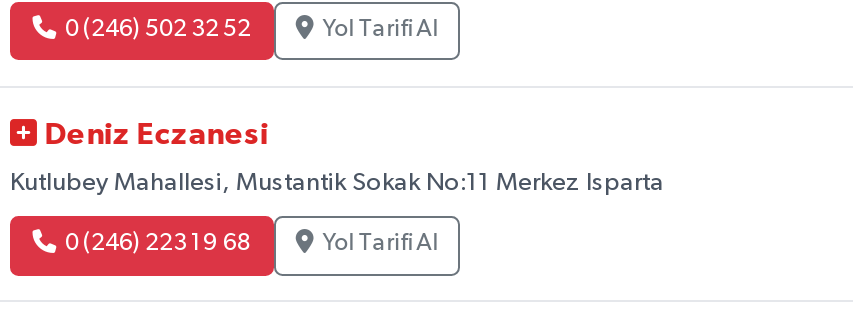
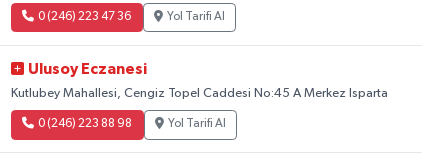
- 0 (246) 502 32 52
+ 0 (246) 223 47 36

- Deniz Eczanesi
+ Ulusoy Eczanesi

- Kutlubey Mahallesi, Mustantik Sokak No:11 Merkez Isparta
+ Kutlubey Mahallesi, Cengiz Topel Caddesi No:45 A Merkez Isparta

- 0 (246) 223 19 68
+ 0 (246) 223 88 98
